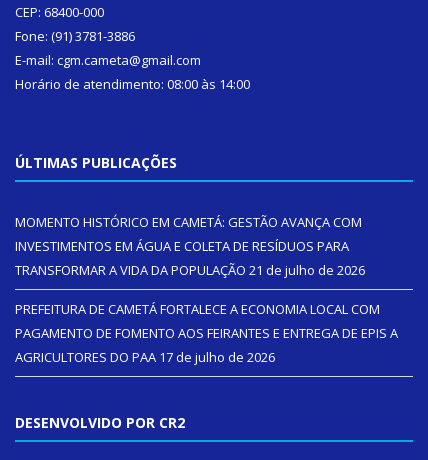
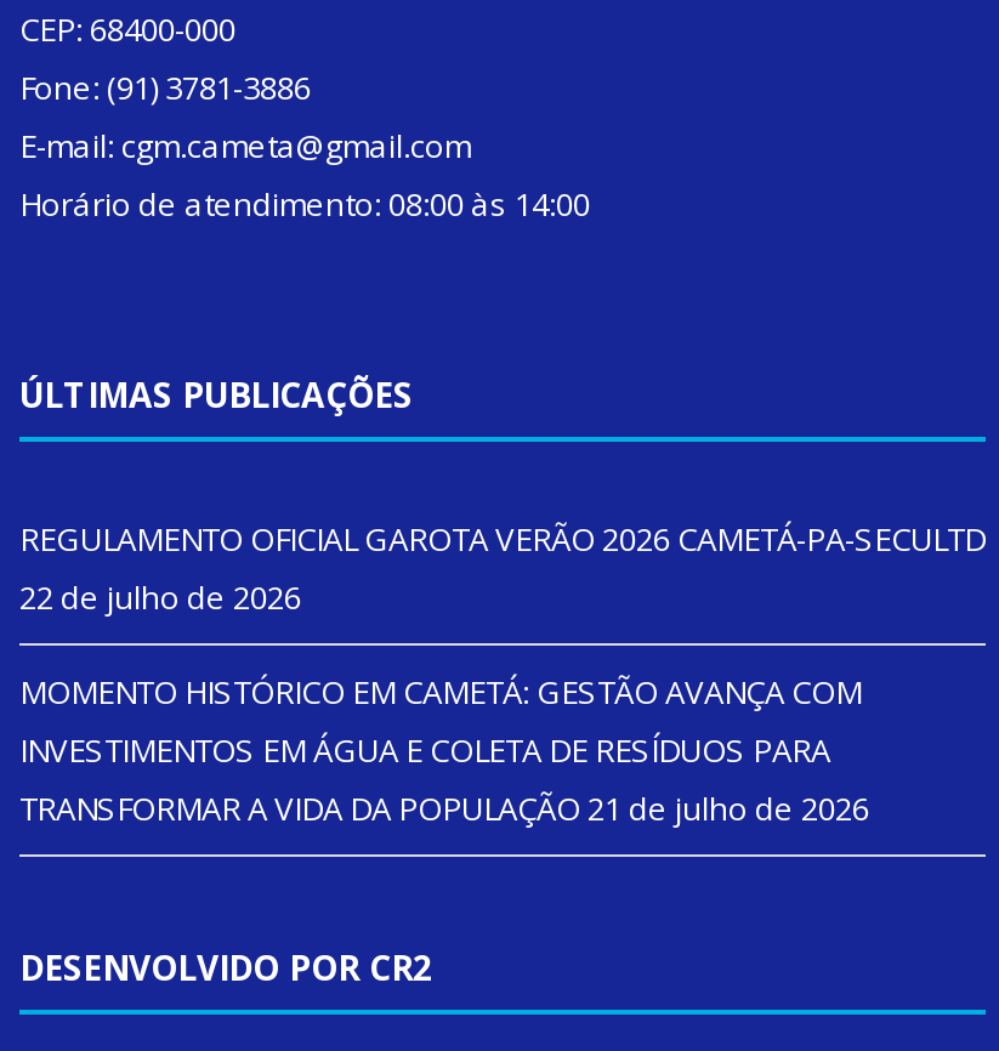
+ REGULAMENTO OFICIAL GAROTA VERÃO 2026 CAMETÁ-PA-SECULTD
+ 22 de julho de 2026

moved down: MOMENTO HISTÓRICO EM CAMETÁ: GESTÃO AVANÇA COM | INVESTIMENTOS EM ÁGUA E COLETA DE RESÍDUOS PARA | TRANSFORMAR A VIDA DA POPULAÇÃO 21 de julho de 2026

- PREFEITURA DE CAMETÁ FORTALECE A ECONOMIA LOCAL COM
- PAGAMENTO DE FOMENTO AOS FEIRANTES E ENTREGA DE EPIS A
- AGRICULTORES DO PAA 17 de julho de 2026
